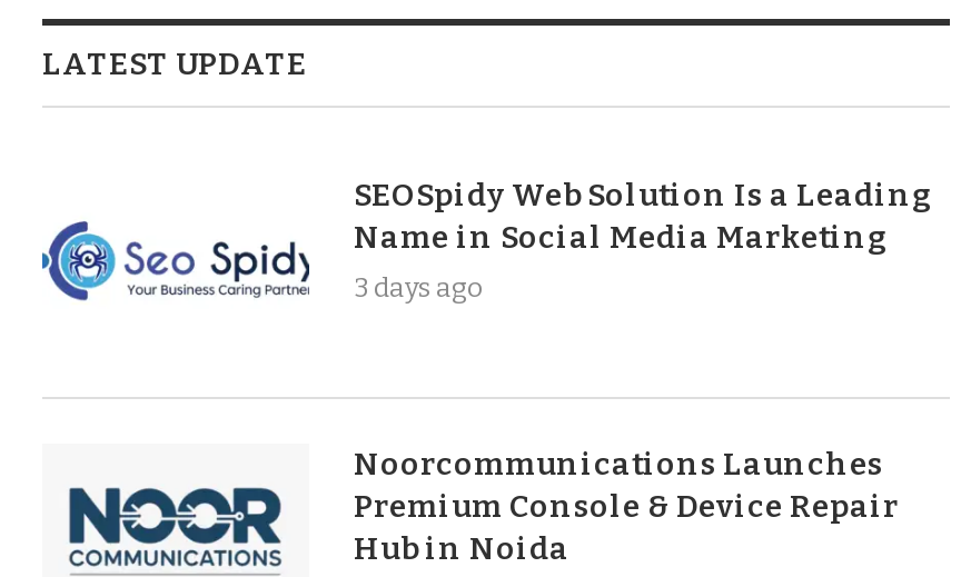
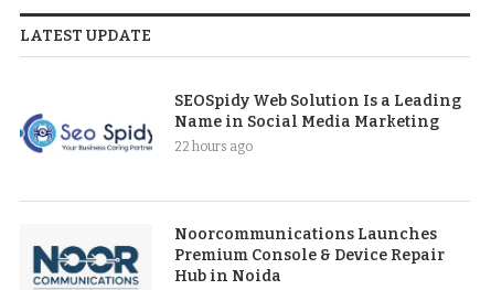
- 3 days ago
+ 22 hours ago
